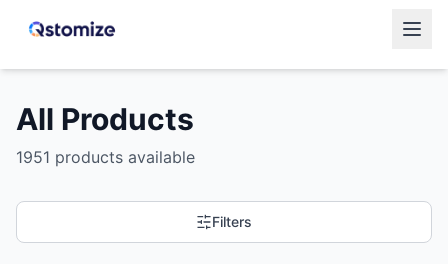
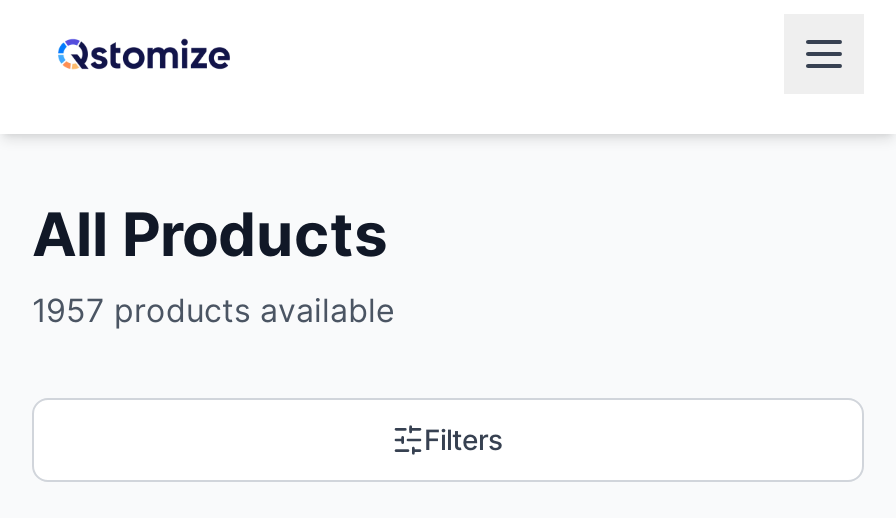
- 1951 products available
+ 1957 products available
